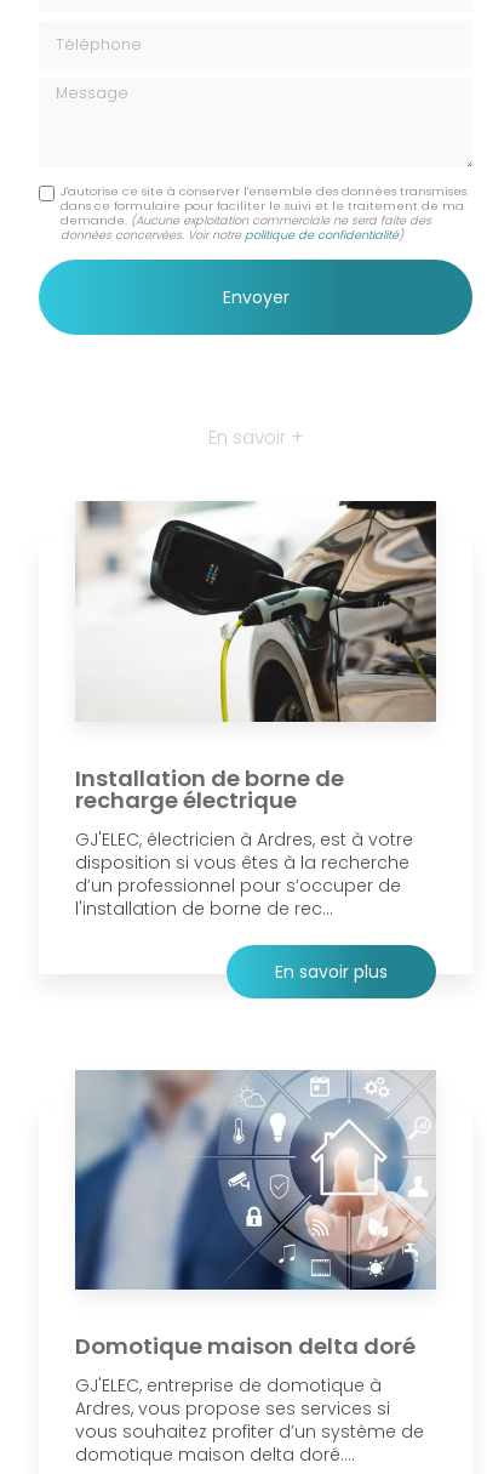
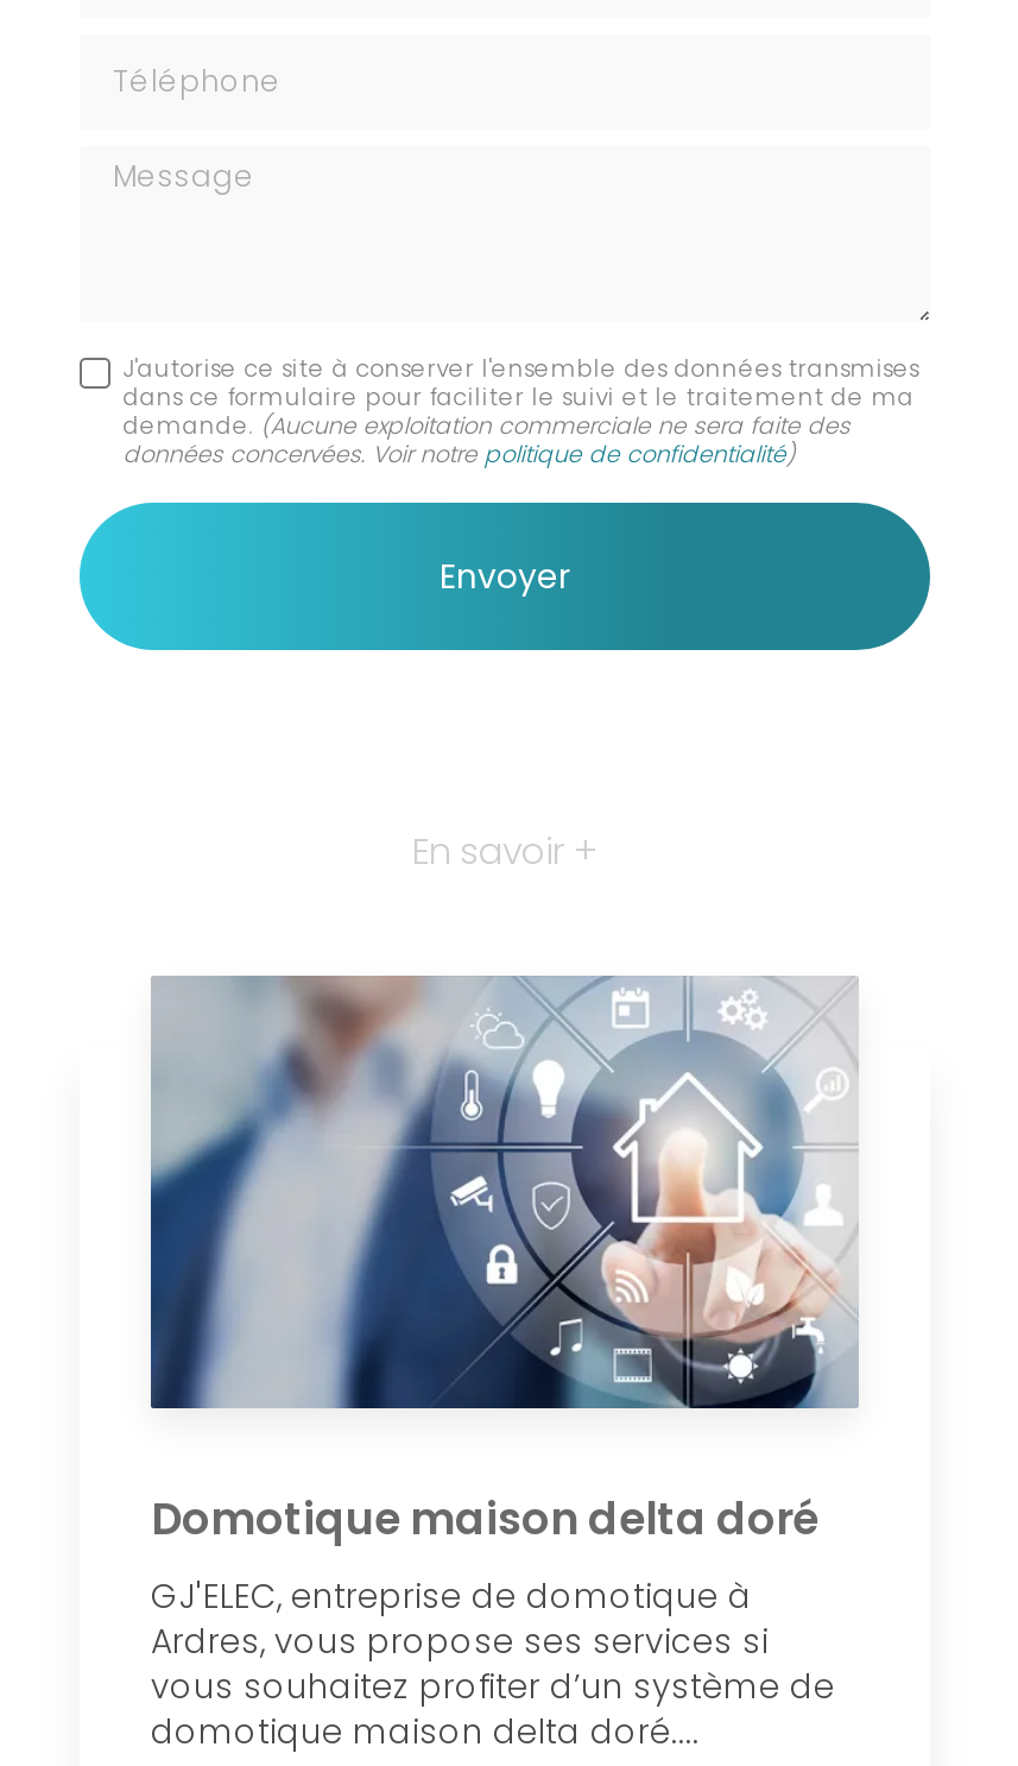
- [image]
- Installation de borne de
- recharge électrique
- GJ'ELEC, électricien à Ardres, est à votre
- disposition si vous êtes à la recherche
- d’un professionnel pour s’occuper de
- l'installation de borne de rec...
- En savoir plus
